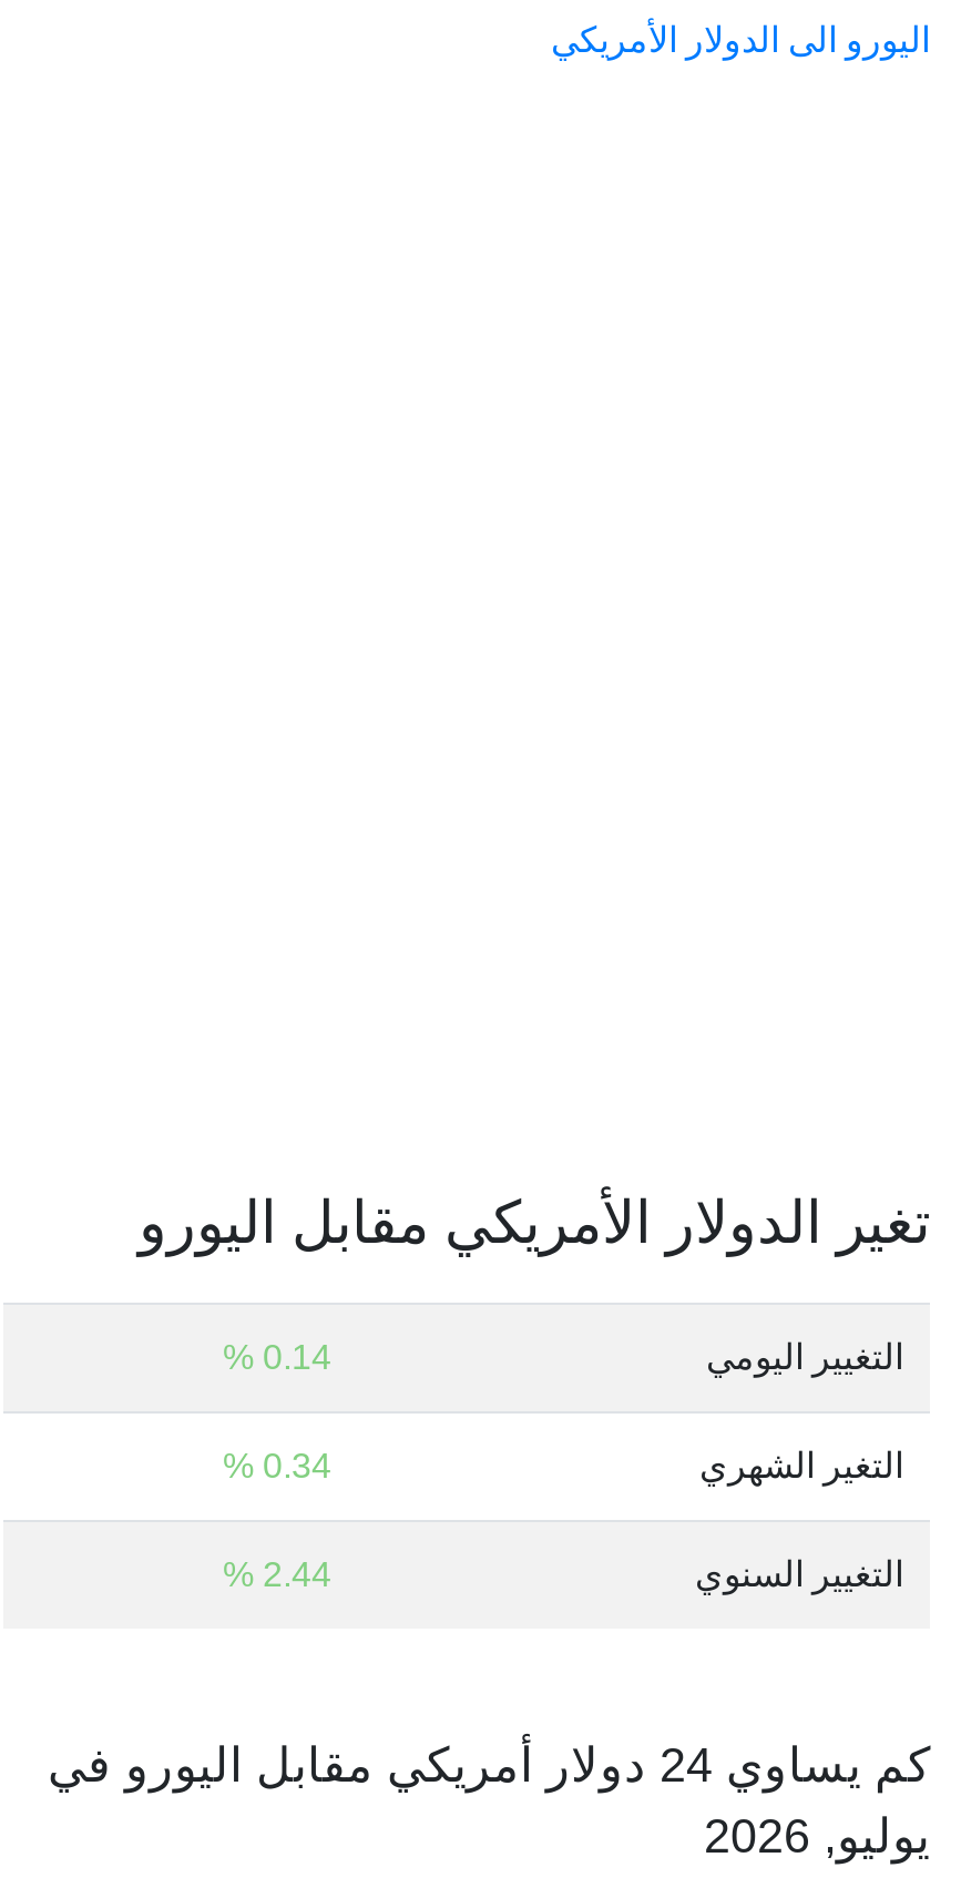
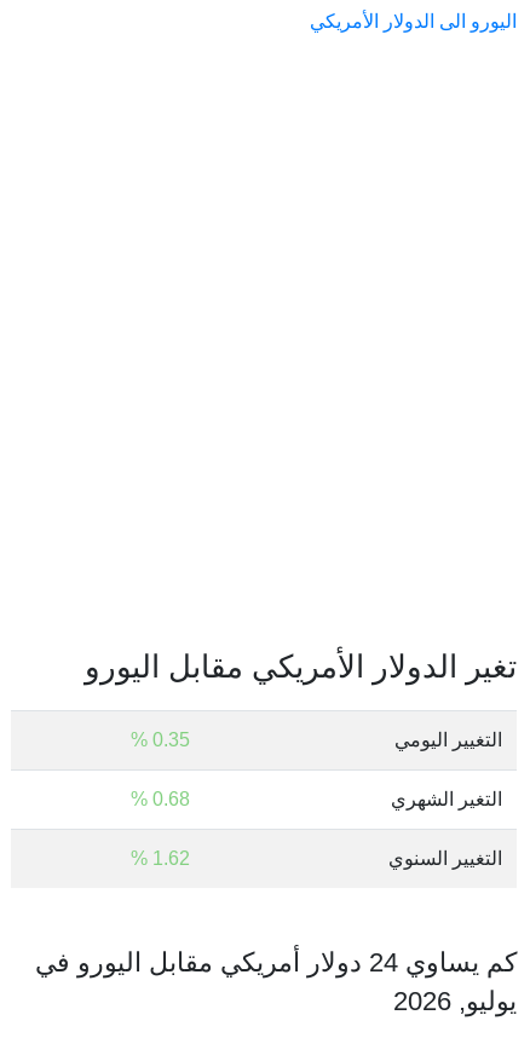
- 0.14 %
+ 0.35 %

- 0.34 %
+ 0.68 %

- 2.44 %
+ 1.62 %
